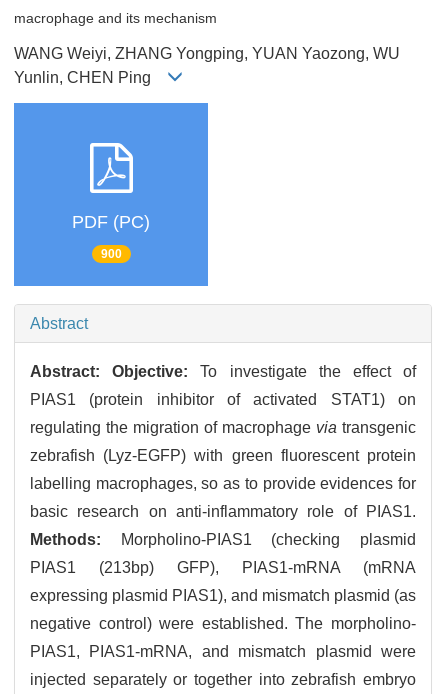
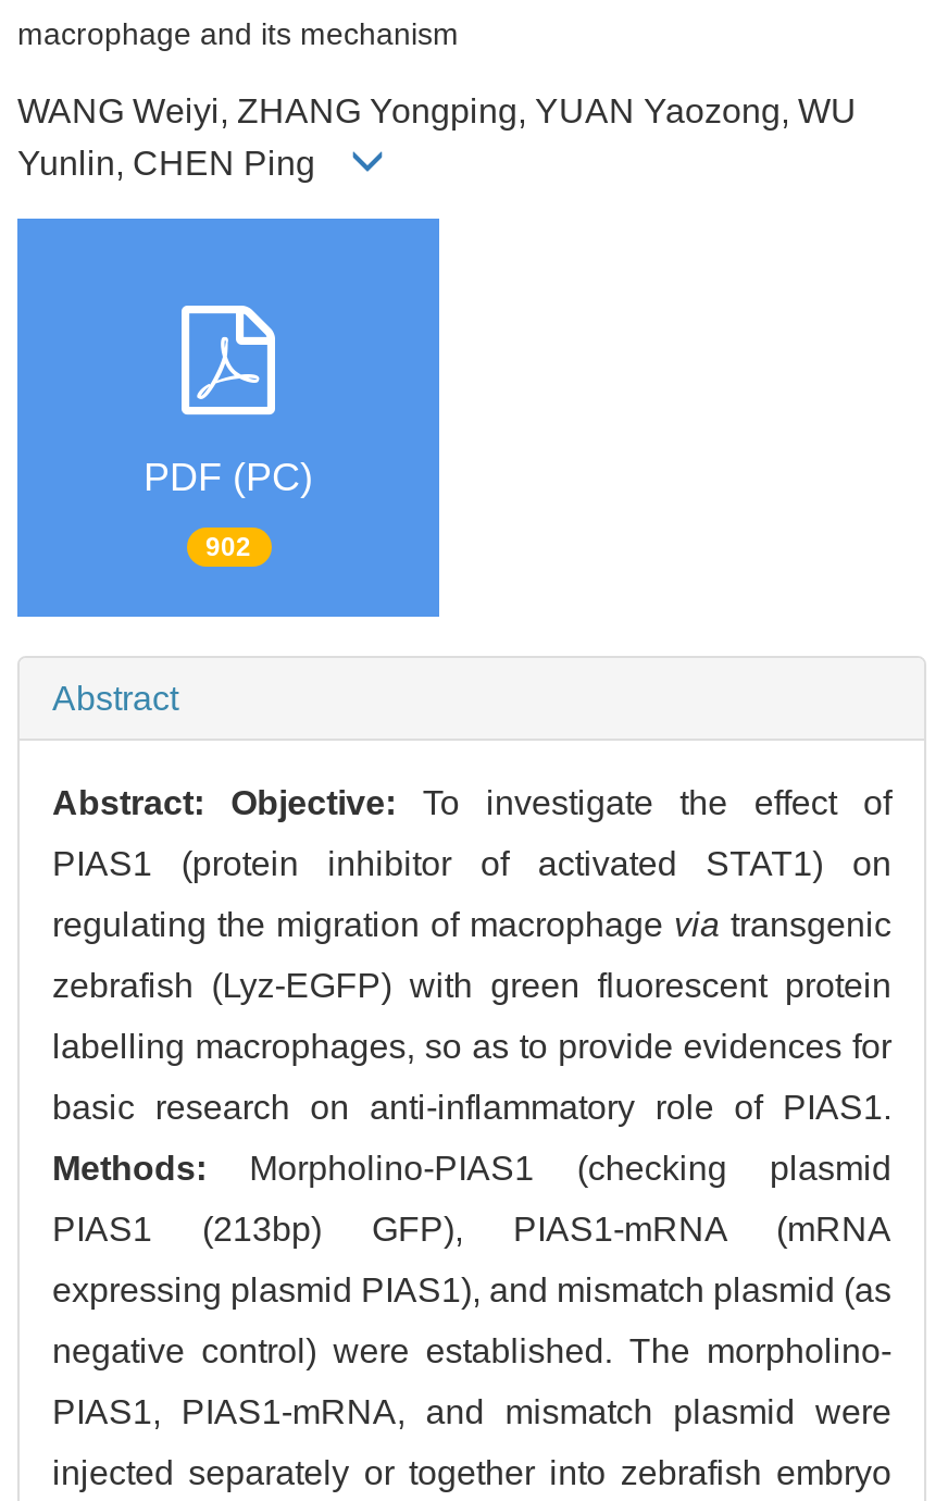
- 900
+ 902
